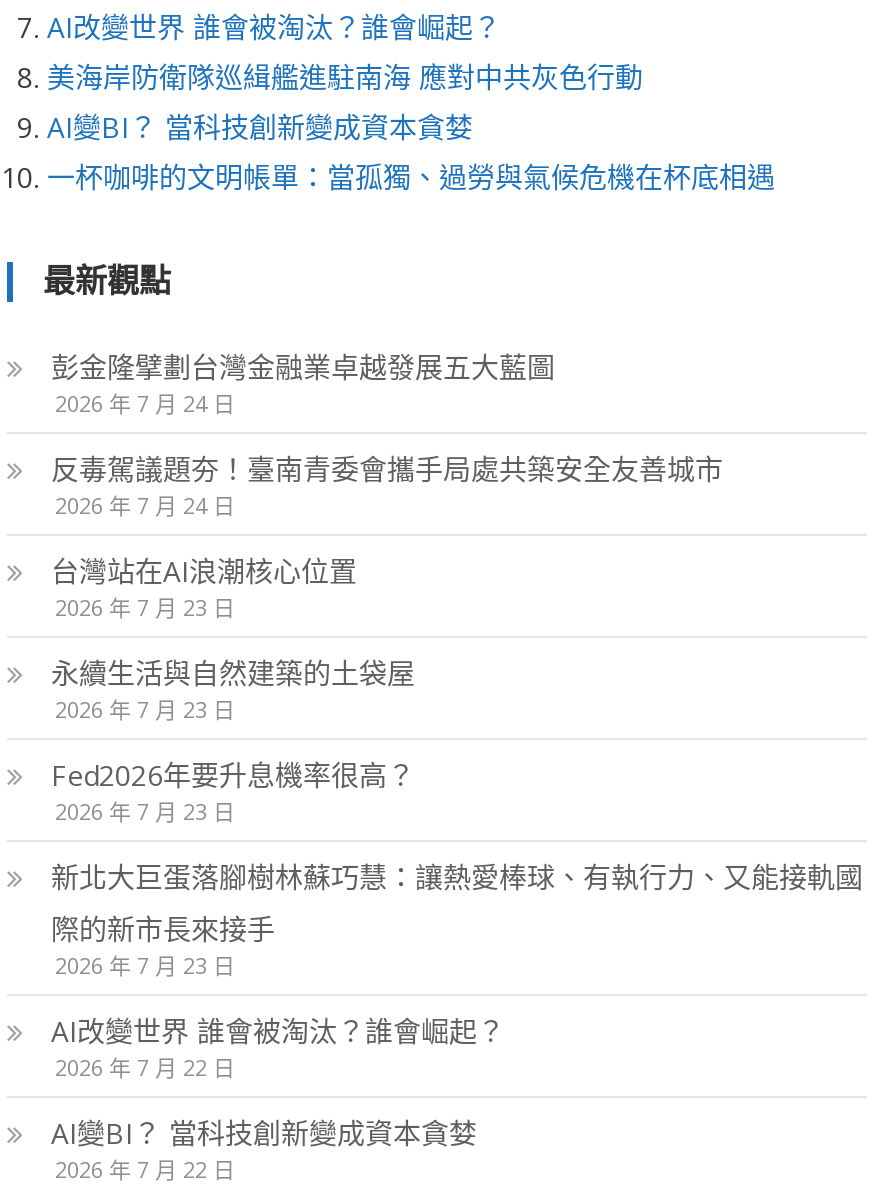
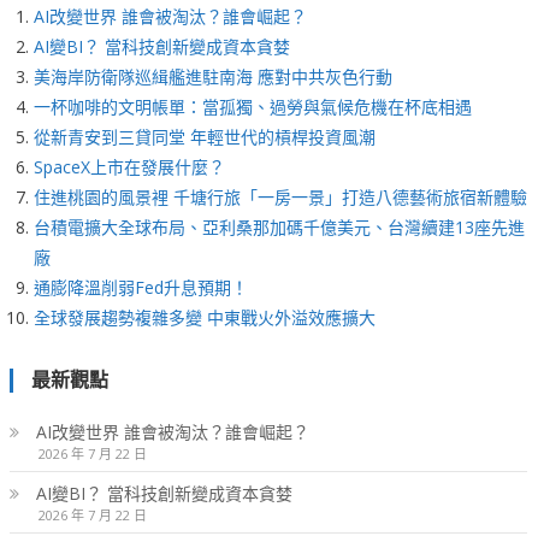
moved down: 美海岸防衛隊巡緝艦進駐南海 應對中共灰色行動

+ 從新青安到三貸同堂 年輕世代的槓桿投資風潮
+ SpaceX上市在發展什麼？
+ 住進桃園的風景裡 千塘行旅「一房一景」打造八德藝術旅宿新體驗
+ 台積電擴大全球布局、亞利桑那加碼千億美元、台灣續建13座先進
+ 廠
+ 通膨降溫削弱Fed升息預期！
+ 全球發展趨勢複雜多變 中東戰火外溢效應擴大

moved down: 最新觀點

- 彭金隆擘劃台灣金融業卓越發展五大藍圖
- 2026 年 7 月 24 日
- 反毒駕議題夯！臺南青委會攜手局處共築安全友善城市
- 2026 年 7 月 24 日
- 台灣站在AI浪潮核心位置
- 2026 年 7 月 23 日
- 永續生活與自然建築的土袋屋
- 2026 年 7 月 23 日
- Fed2026年要升息機率很高？
- 2026 年 7 月 23 日
- 新北大巨蛋落腳樹林蘇巧慧：讓熱愛棒球、有執行力、又能接軌國
- 際的新市長來接手
- 2026 年 7 月 23 日
